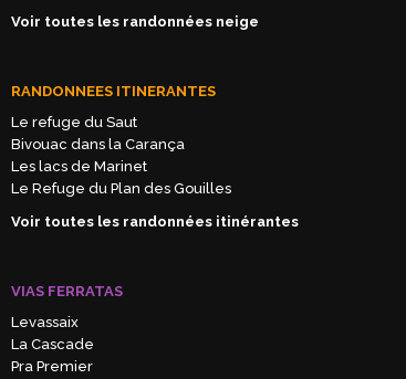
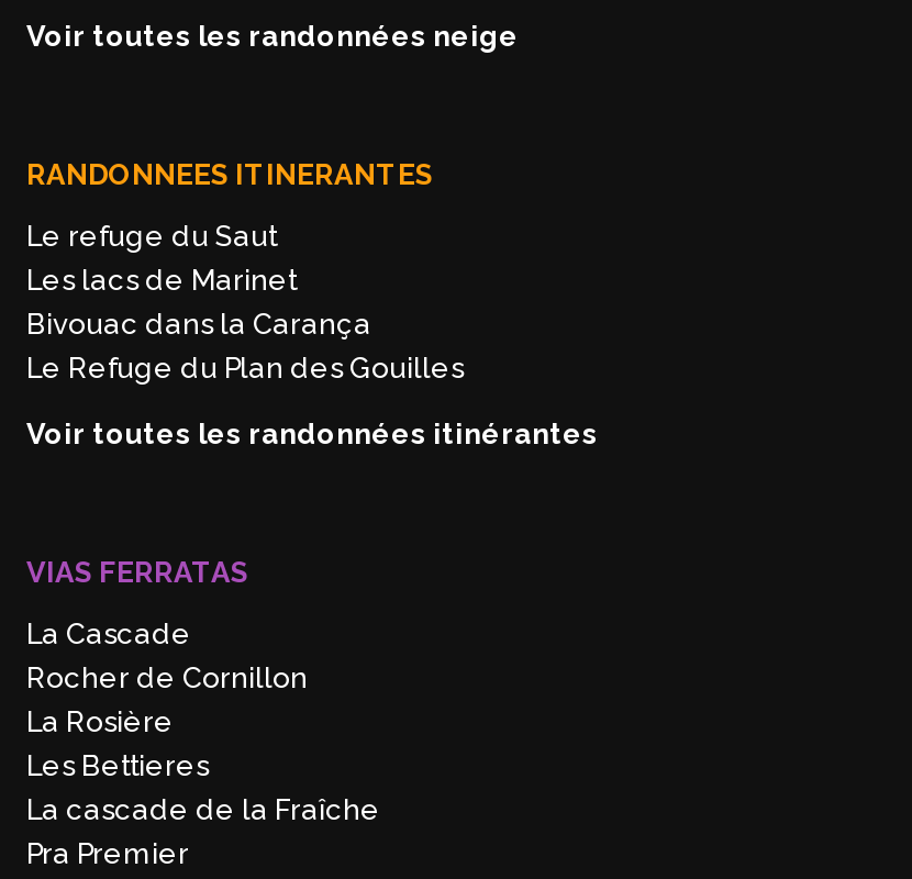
moved up: Les lacs de Marinet

- Levassaix

moved up: La Cascade

+ Rocher de Cornillon
+ La Rosière
+ Les Bettieres
+ La cascade de la Fraîche
